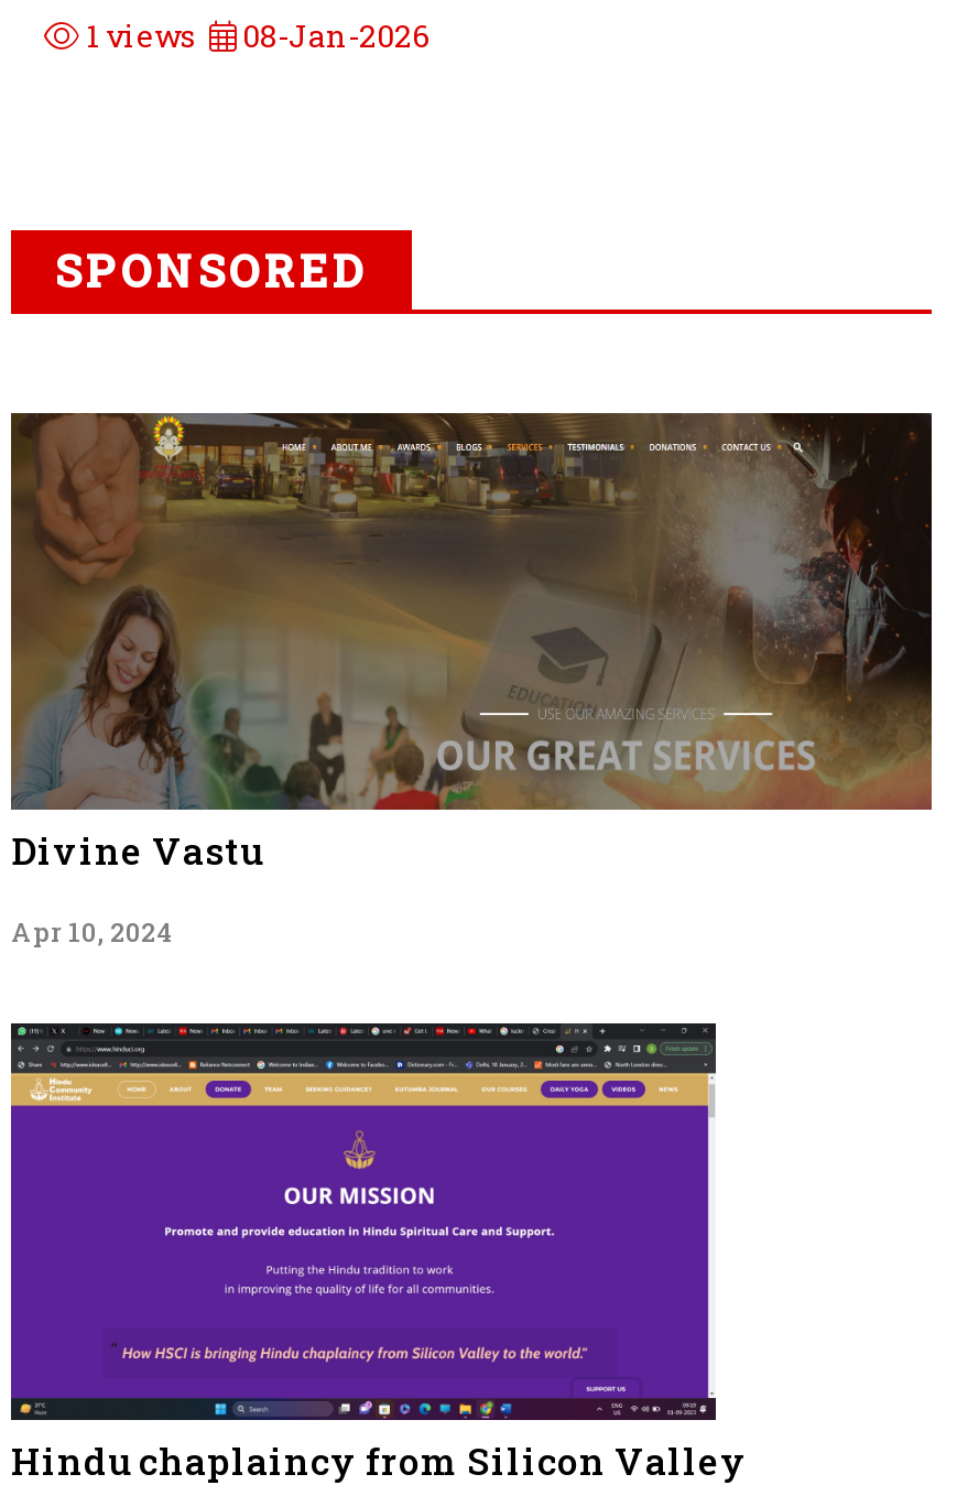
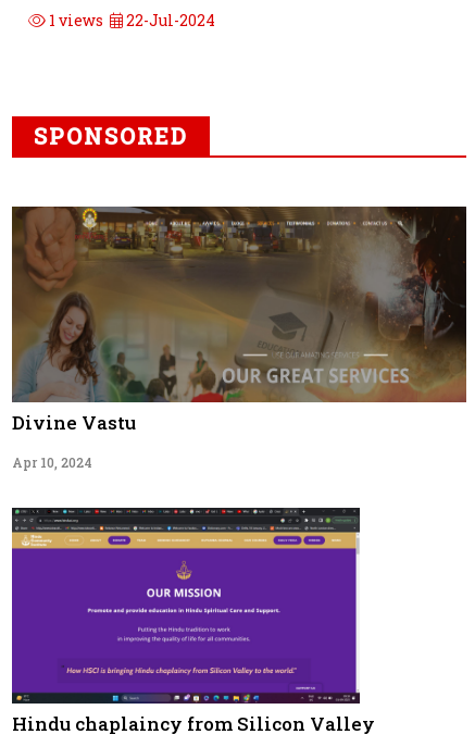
- 1 views 08-Jan-2026
+ 1 views 22-Jul-2024
